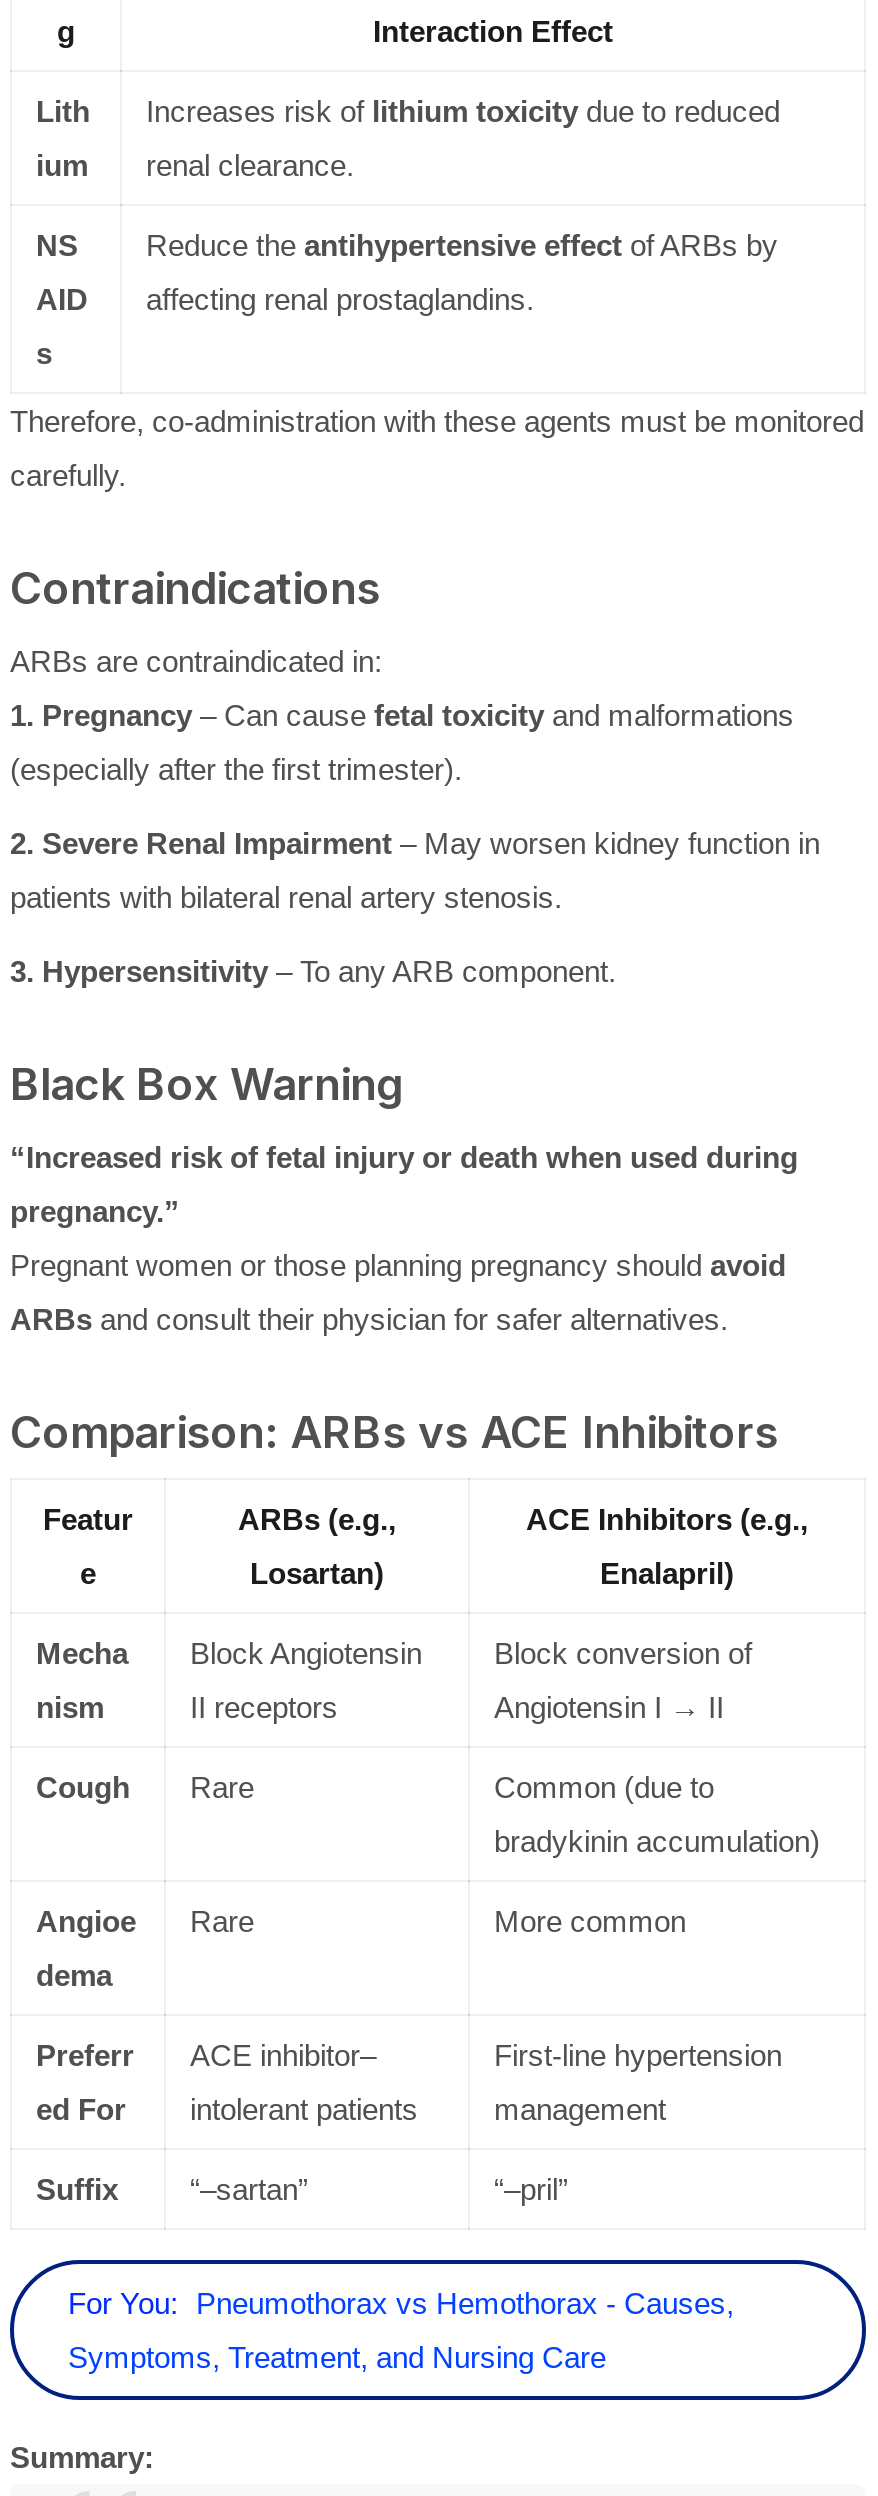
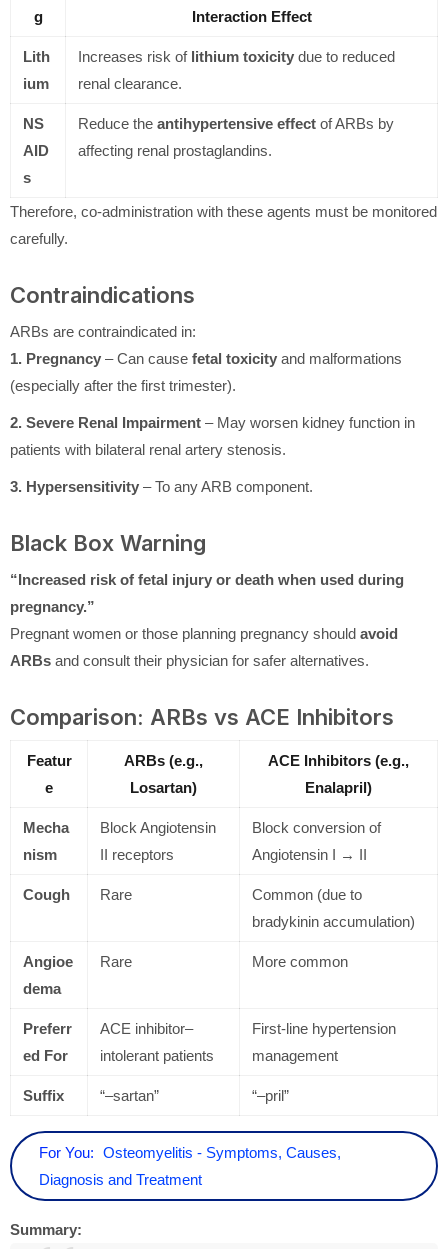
- For You: Pneumothorax vs Hemothorax - Causes,
+ For You: Osteomyelitis - Symptoms, Causes,

- Symptoms, Treatment, and Nursing Care
+ Diagnosis and Treatment
